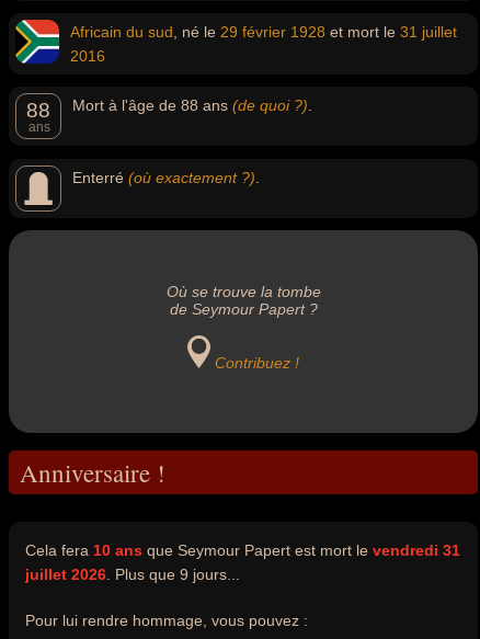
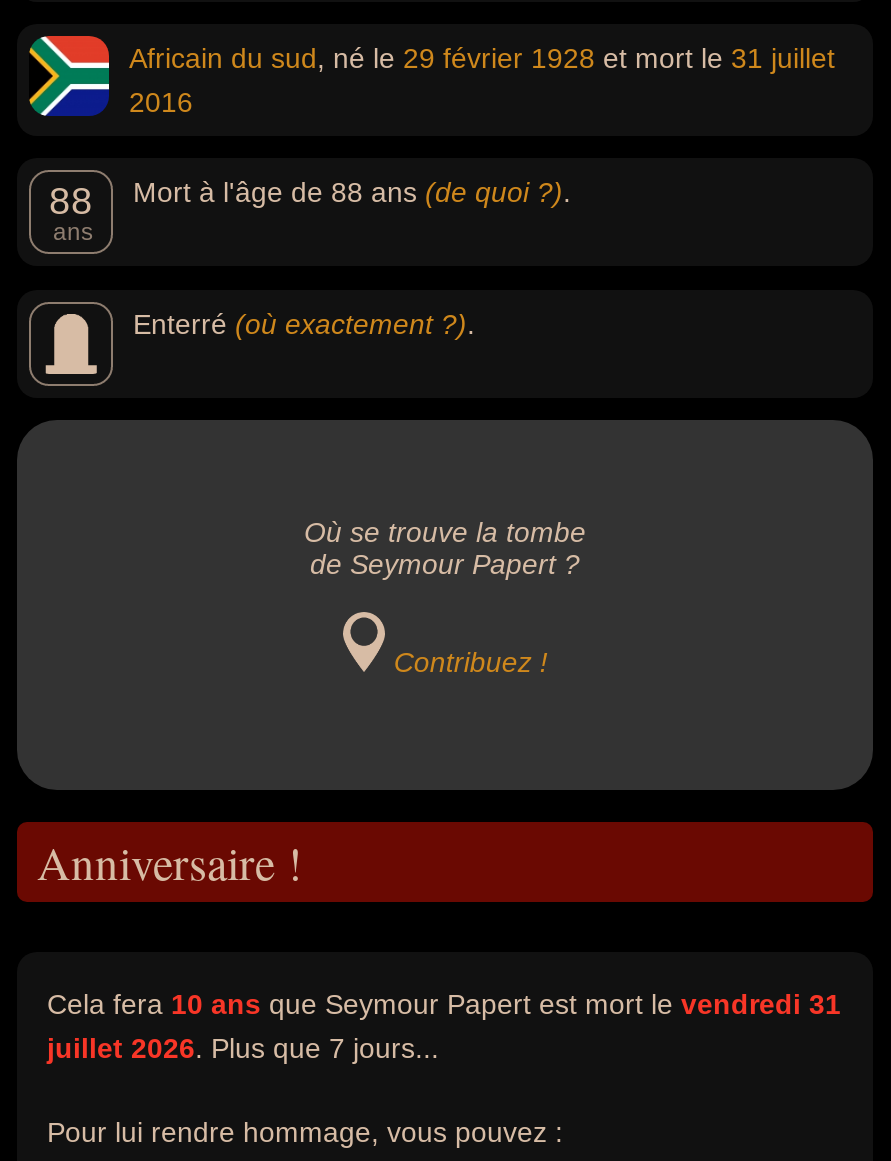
- juillet 2026. Plus que 9 jours...
+ juillet 2026. Plus que 7 jours...
